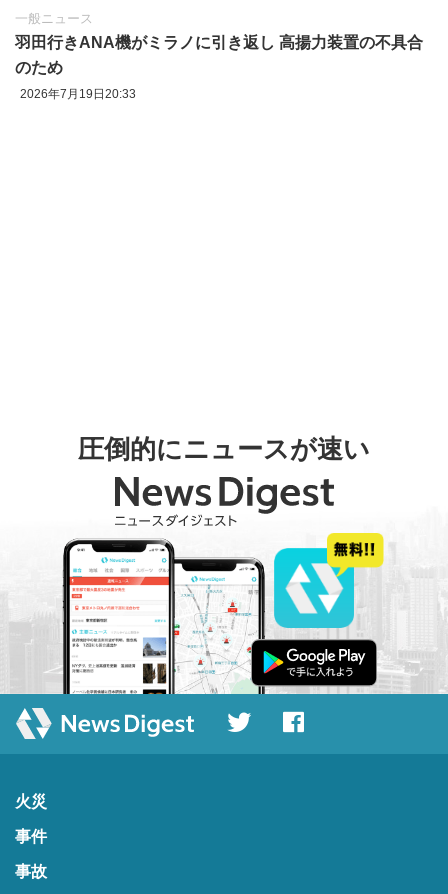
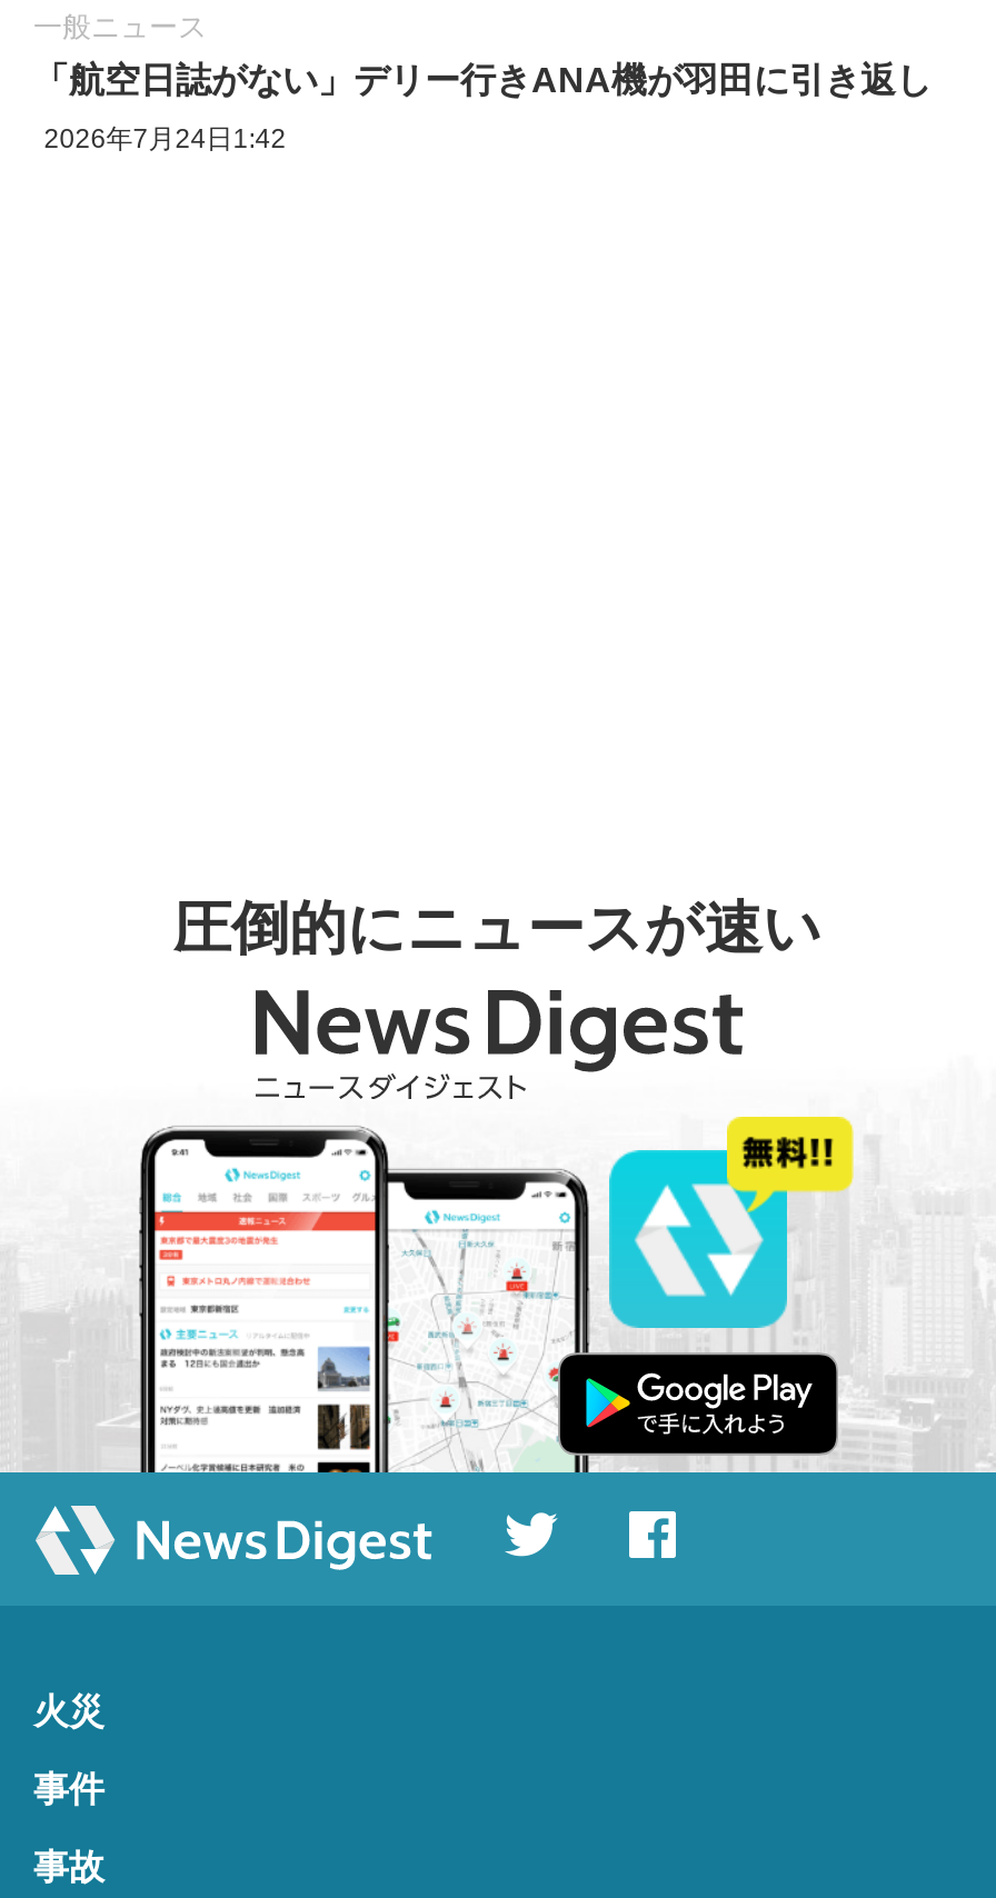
- 羽田行きANA機がミラノに引き返し 高揚力装置の不具合
- のため
- 2026年7月19日20:33
+ 「航空日誌がない」デリー行きANA機が羽田に引き返し
+ 2026年7月24日1:42
